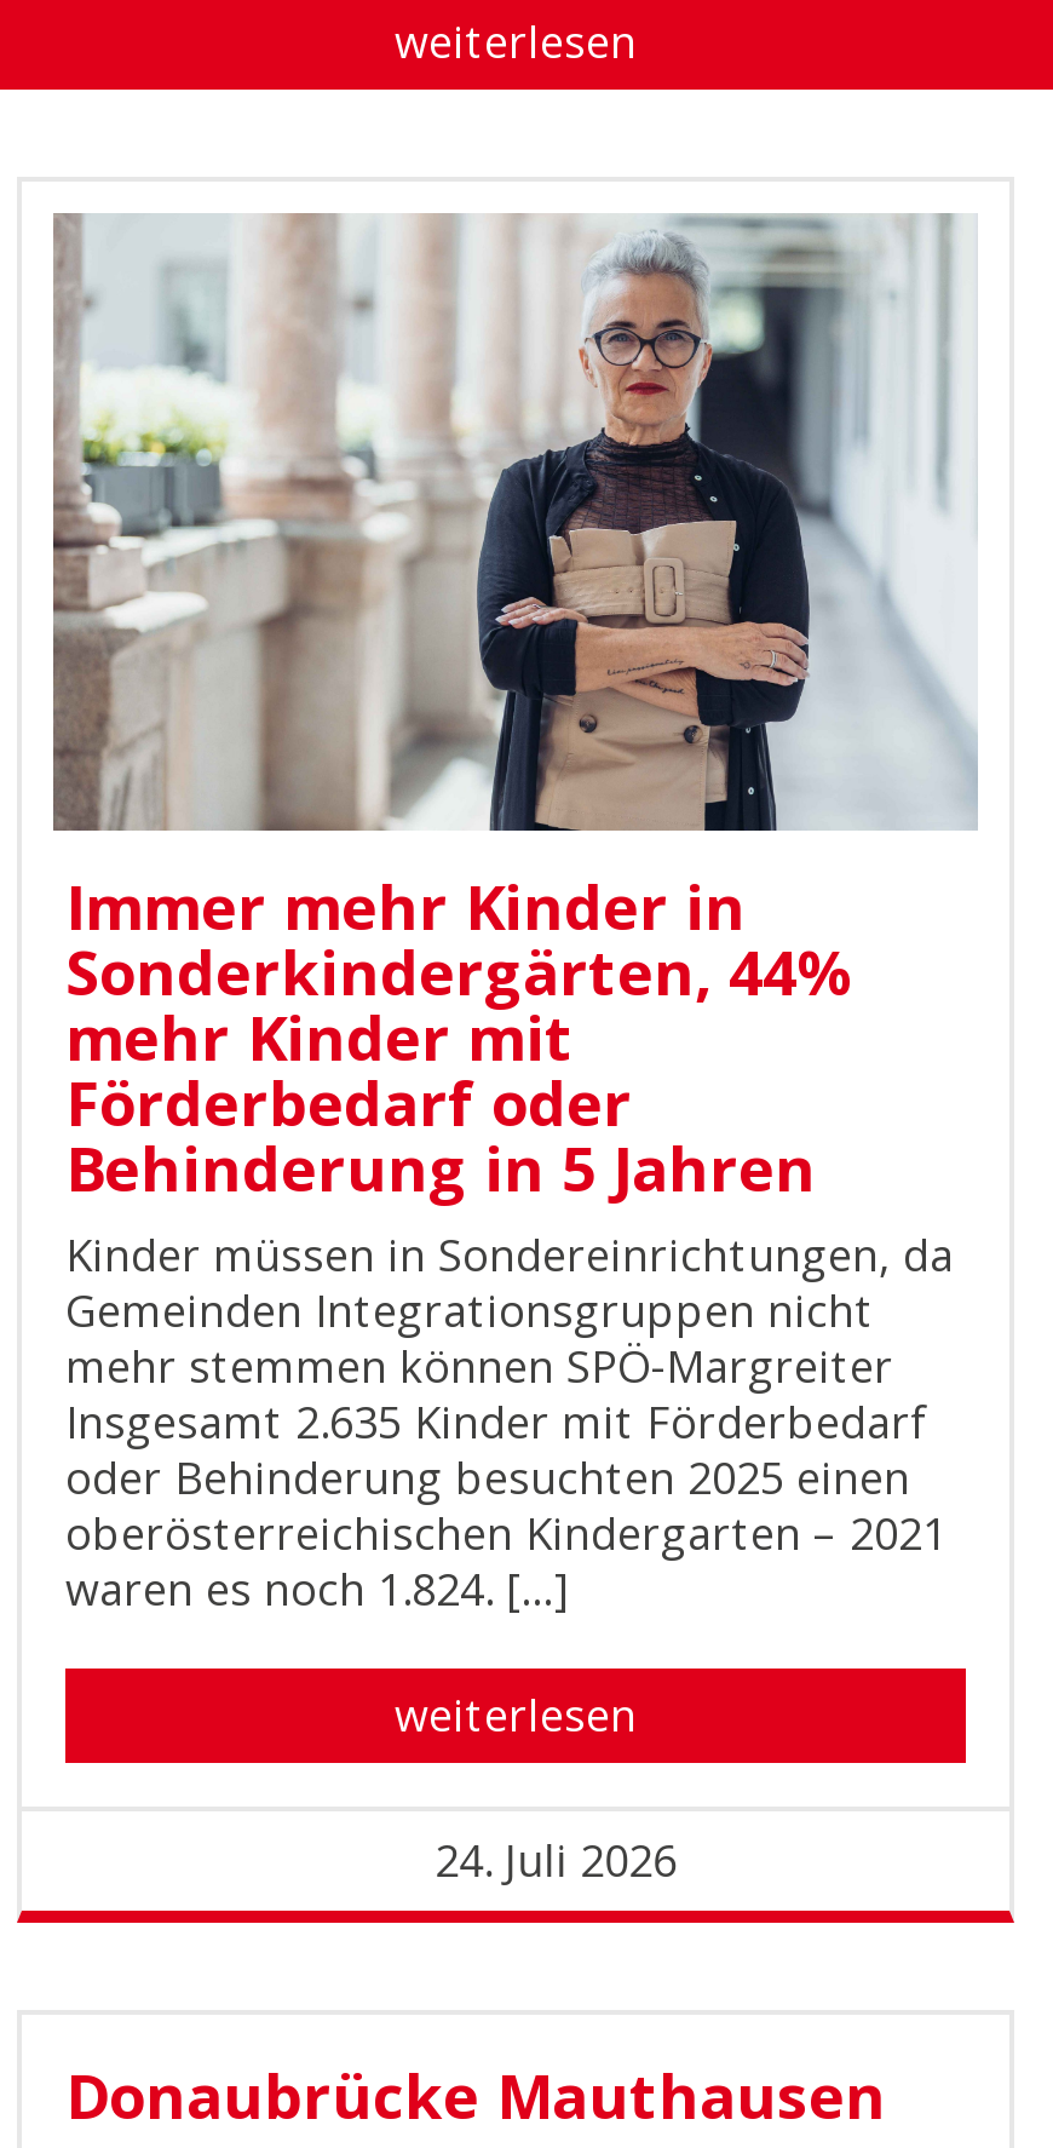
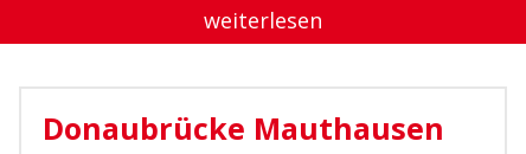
- [image]
- Immer mehr Kinder in
- Sonderkindergärten, 44%
- mehr Kinder mit
- Förderbedarf oder
- Behinderung in 5 Jahren
- Kinder müssen in Sondereinrichtungen, da
- Gemeinden Integrationsgruppen nicht
- mehr stemmen können SPÖ-Margreiter
- Insgesamt 2.635 Kinder mit Förderbedarf
- oder Behinderung besuchten 2025 einen
- oberösterreichischen Kindergarten – 2021
- waren es noch 1.824. […]
- weiterlesen
- 24. Juli 2026
